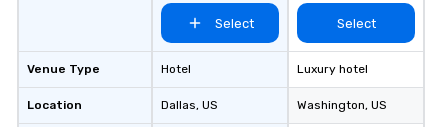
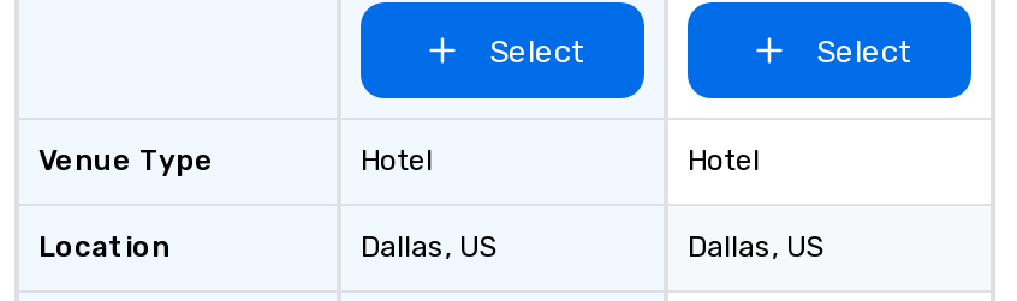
- Luxury hotel
+ Hotel

- Washington, US
+ Dallas, US
